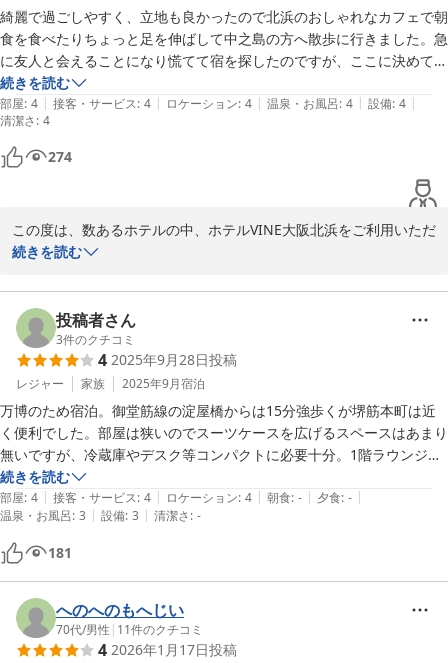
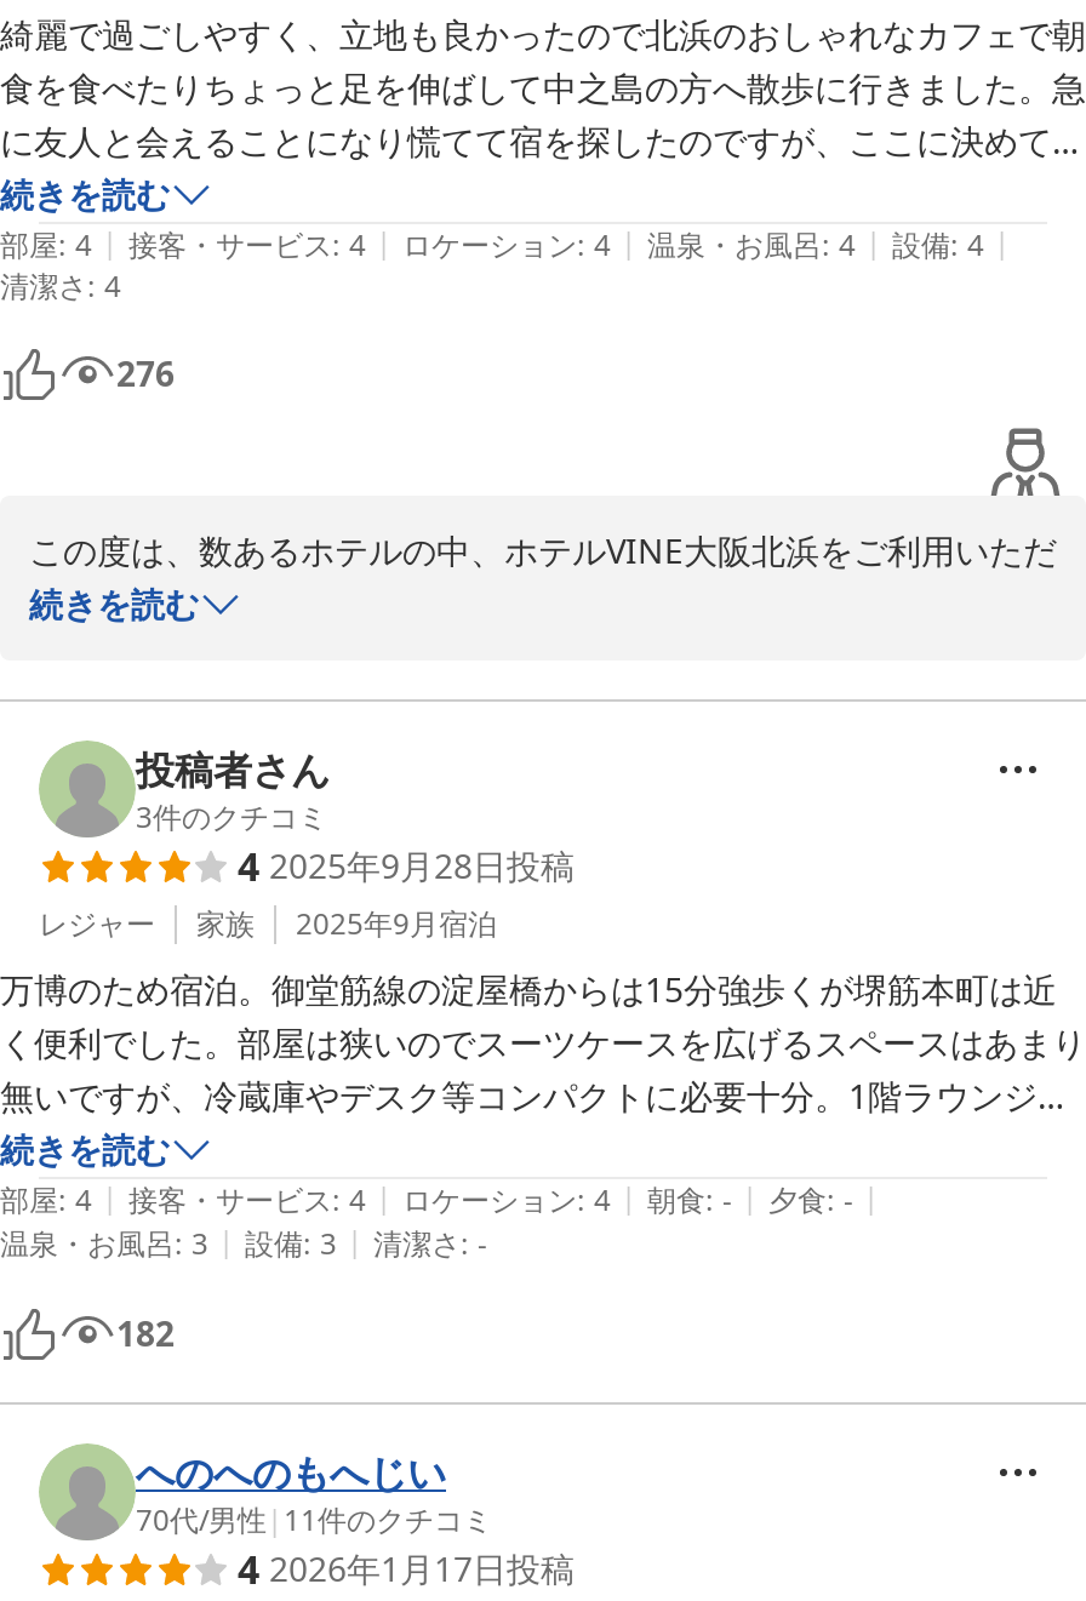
- 274
+ 276

- 181
+ 182
